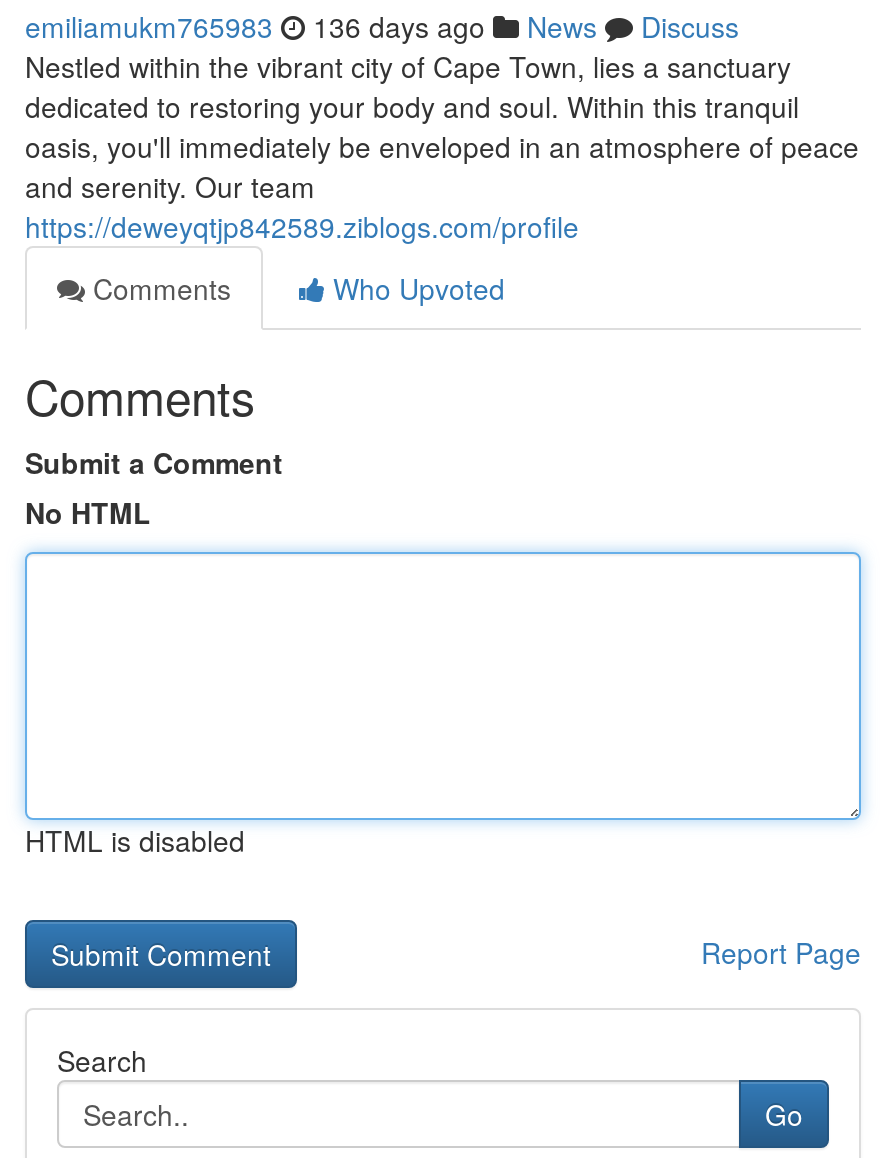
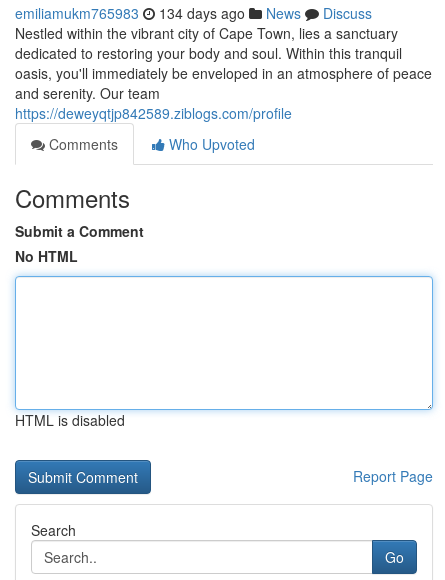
- emiliamukm765983 136 days ago News Discuss
+ emiliamukm765983 134 days ago News Discuss
